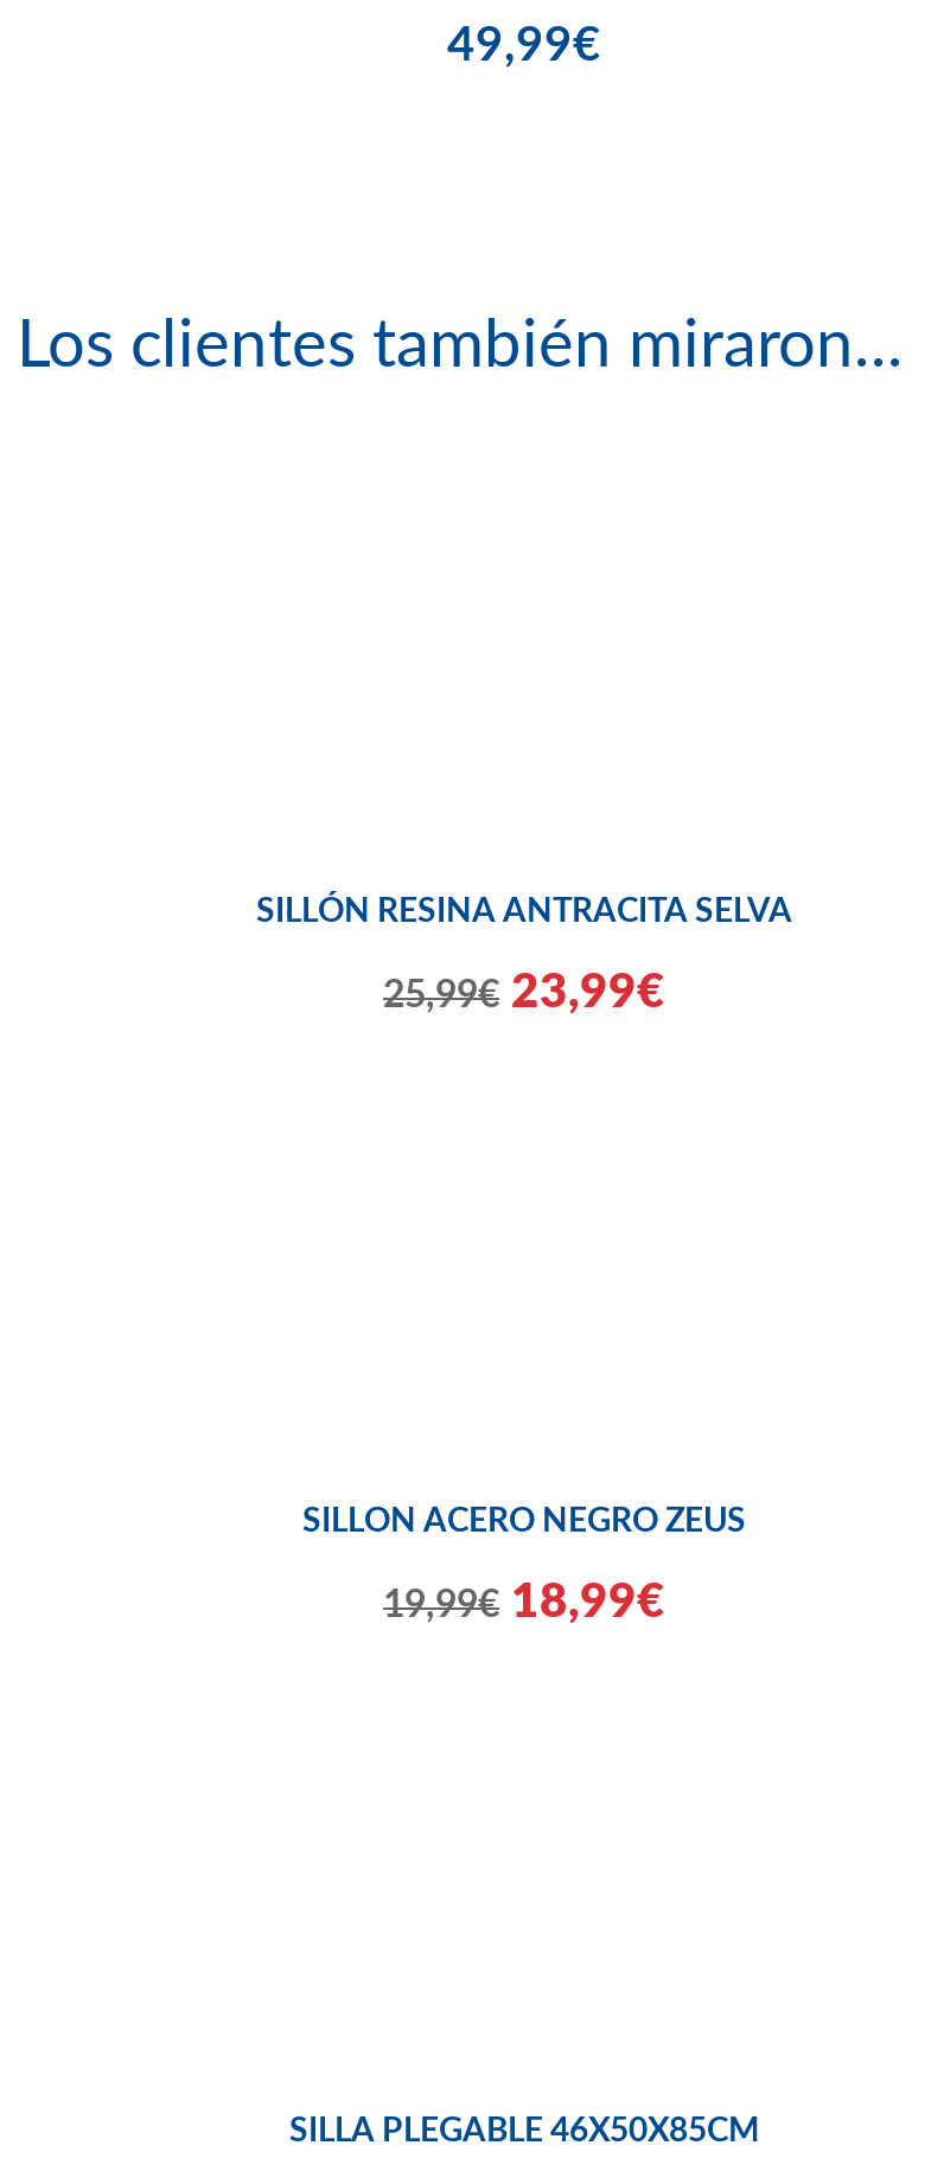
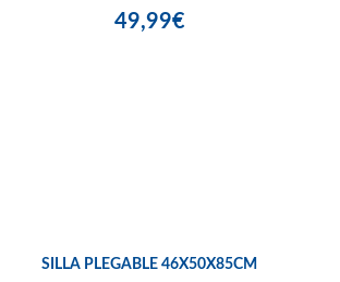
- Los clientes también miraron...

- SILLÓN RESINA ANTRACITA SELVA
- 25,99€ 23,99€

- SILLON ACERO NEGRO ZEUS
- 19,99€ 18,99€
